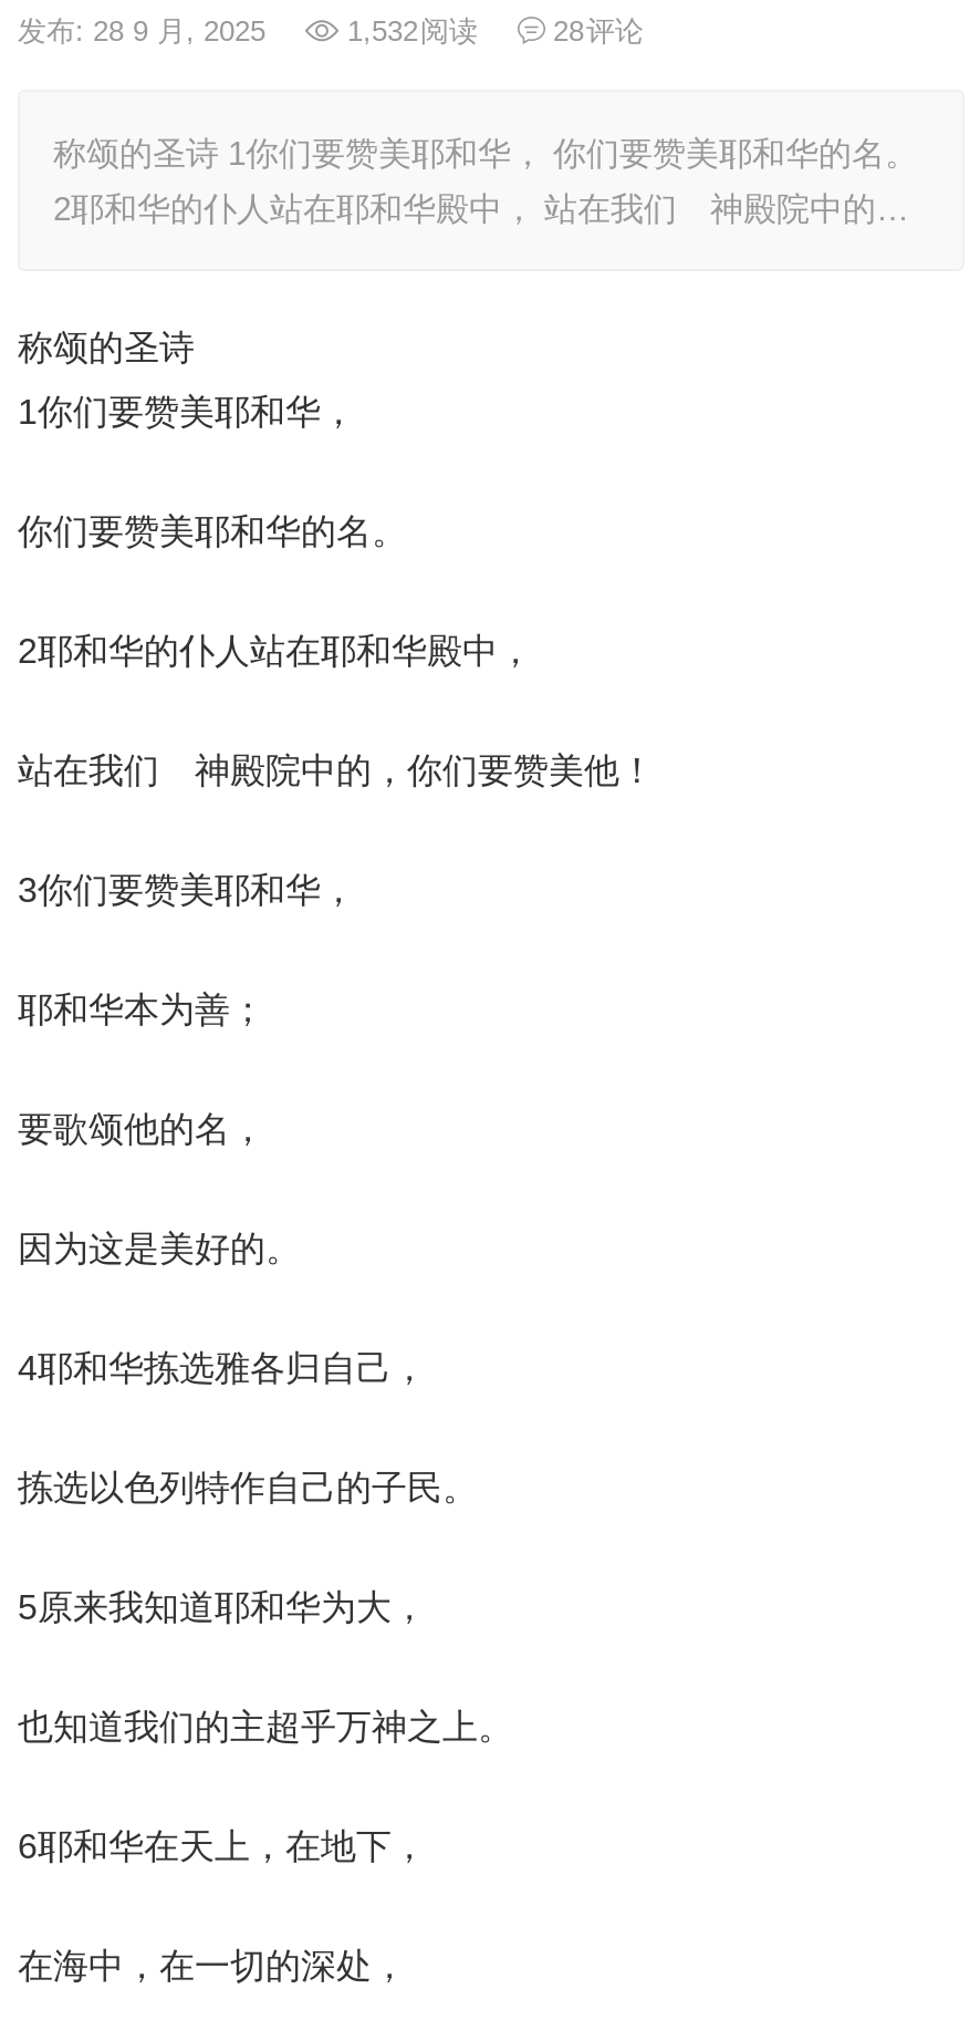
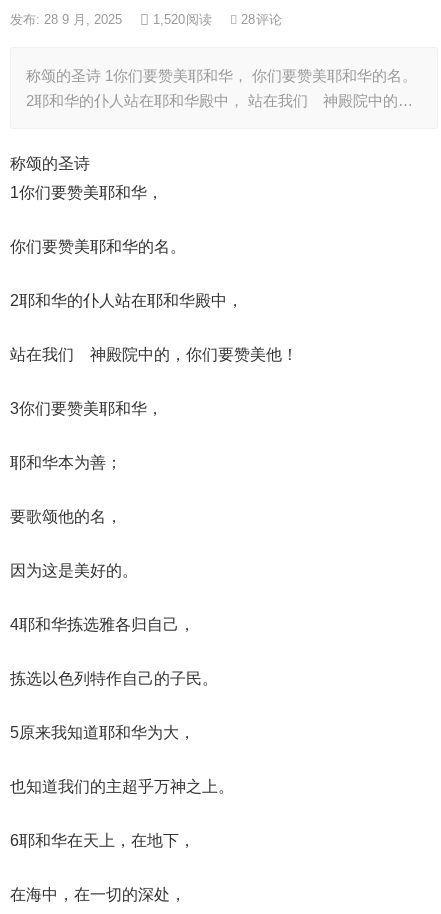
- 发布: 28 9 月, 2025 1,532阅读 28评论
+ 发布: 28 9 月, 2025 1,520阅读 28评论
